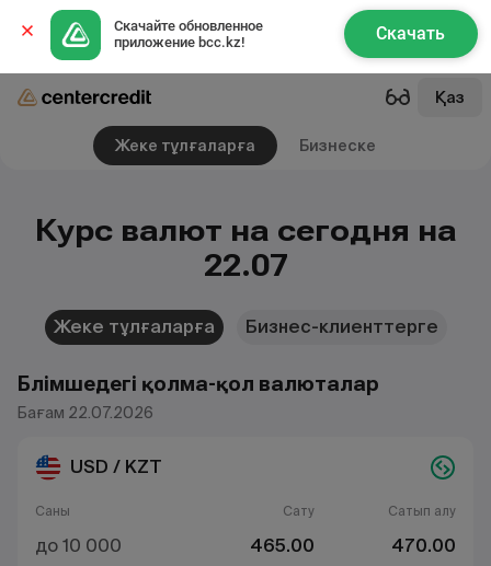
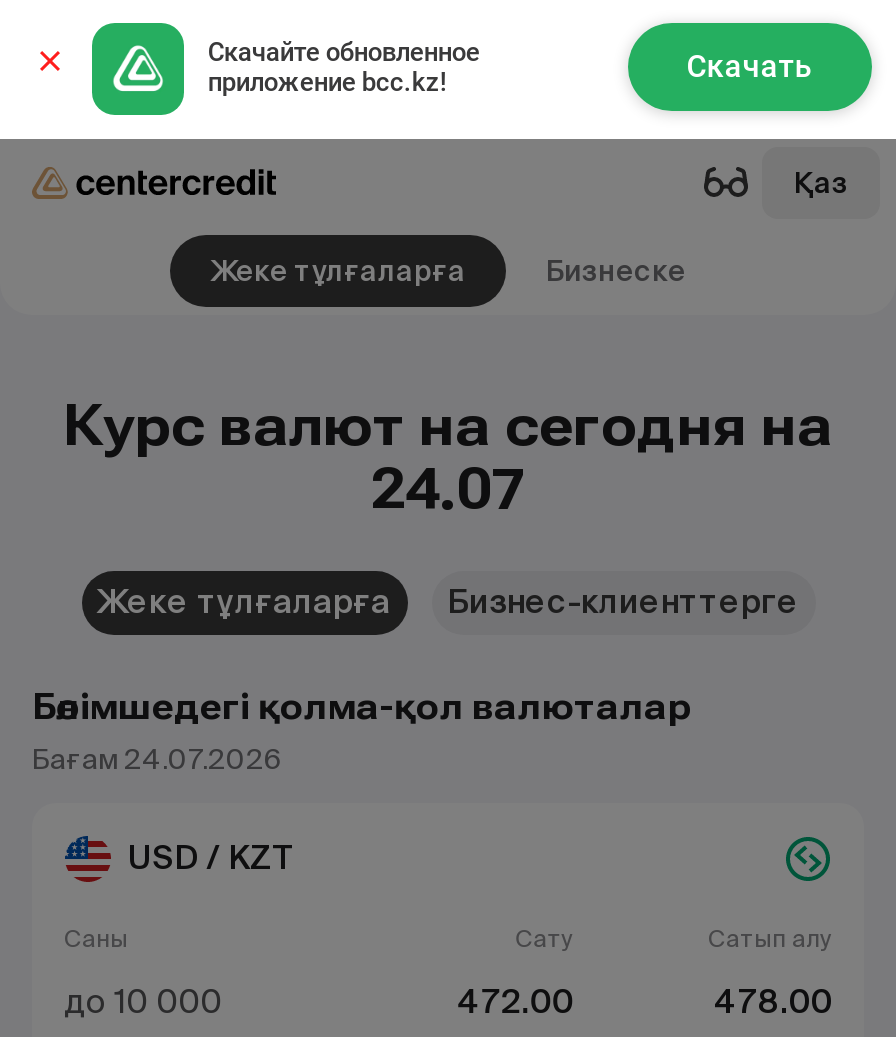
- 22.07
+ 24.07

- Бағам 22.07.2026
+ Бағам 24.07.2026

- 465.00
+ 472.00

- 470.00
+ 478.00
